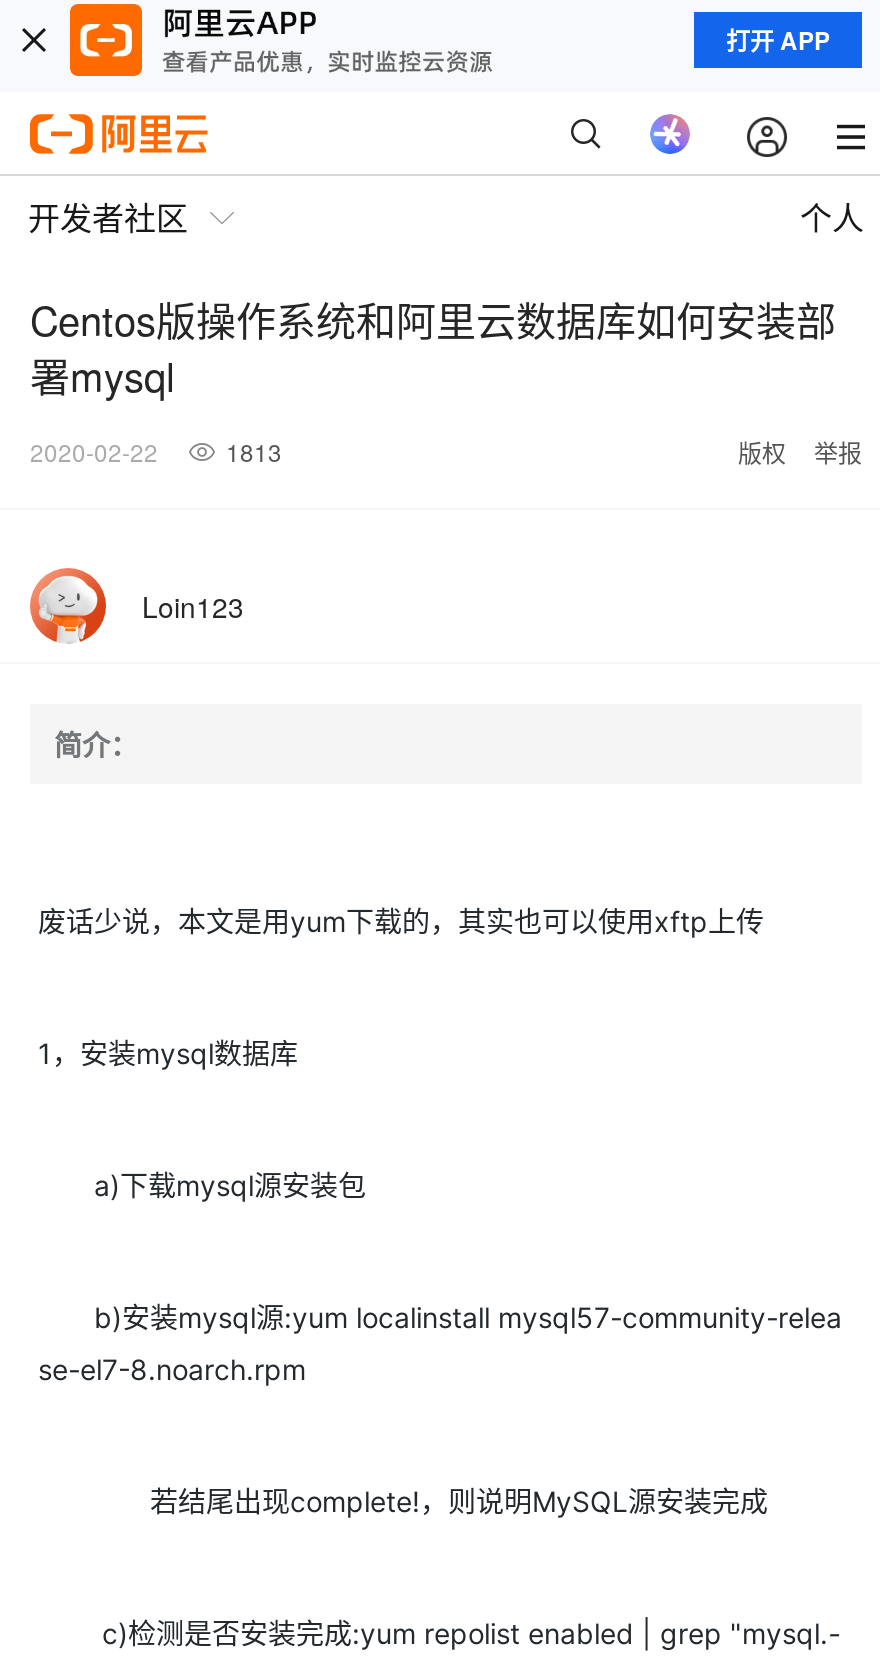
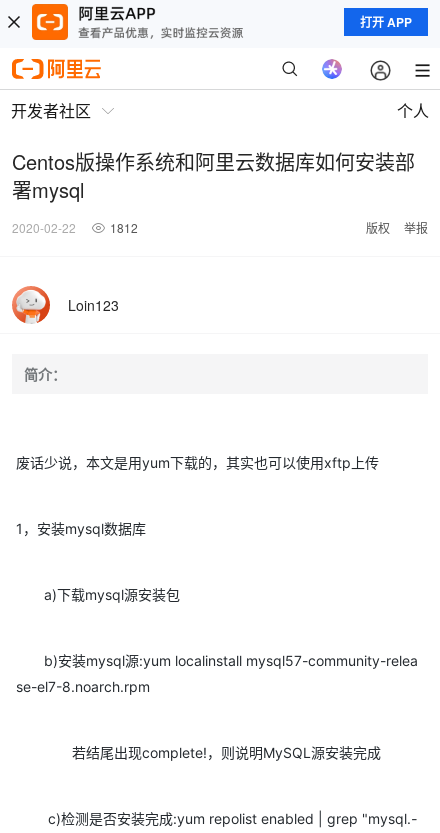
- 2020-02-22 1813
+ 2020-02-22 1812
